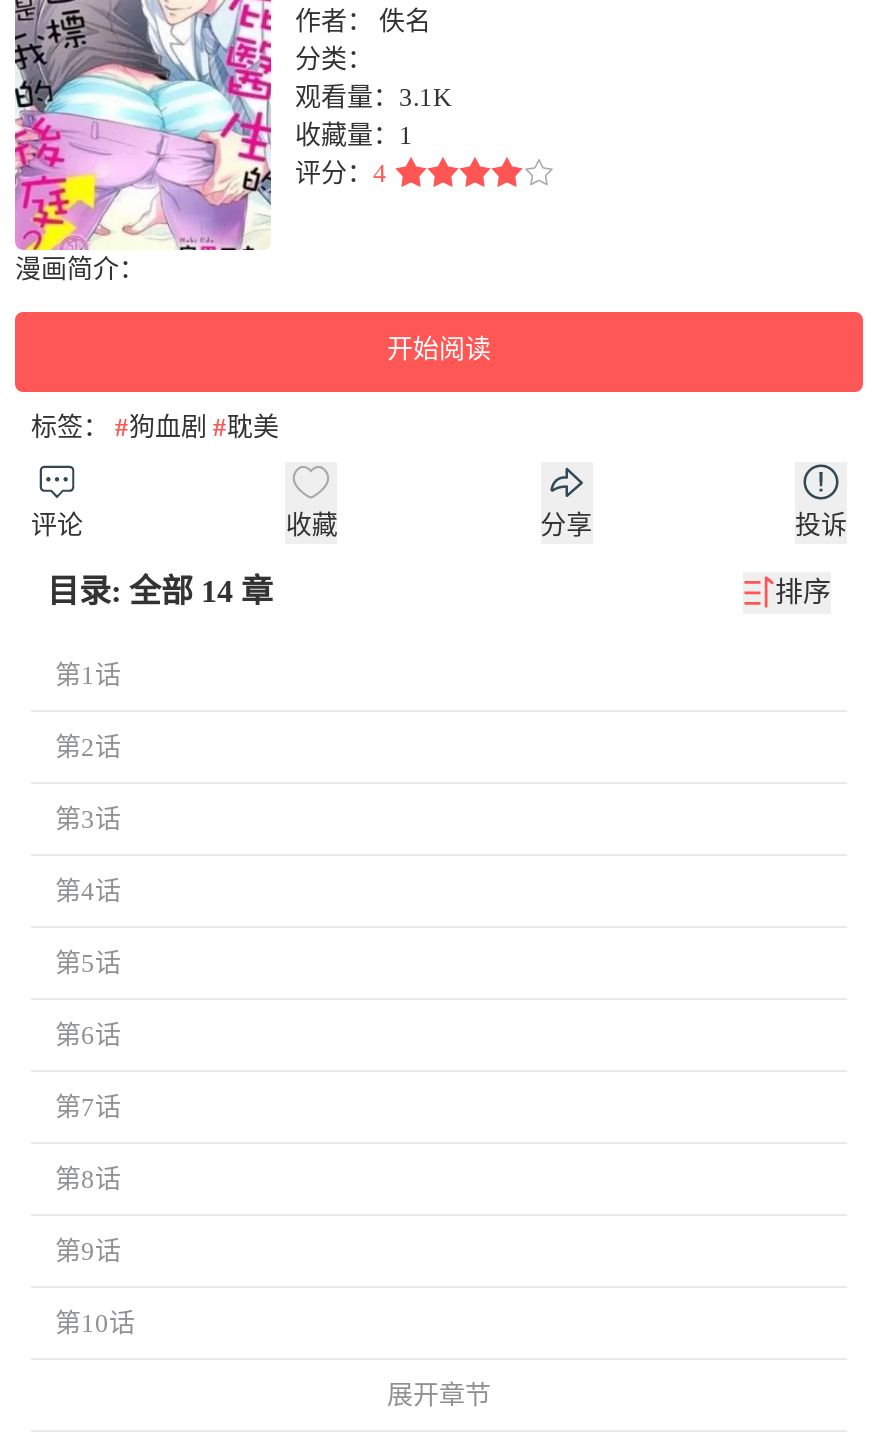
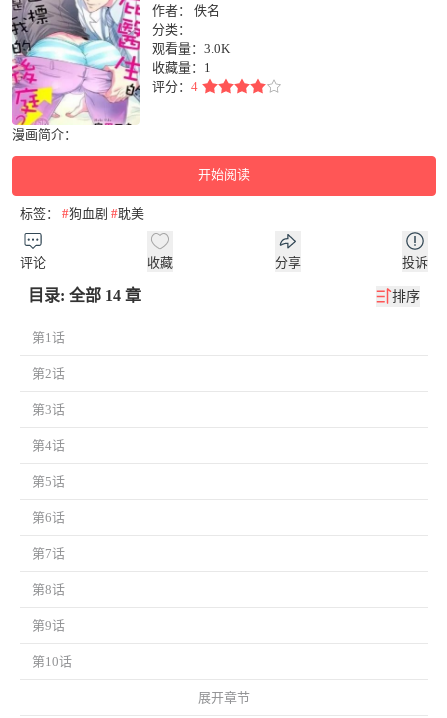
- 观看量：3.1K
+ 观看量：3.0K
